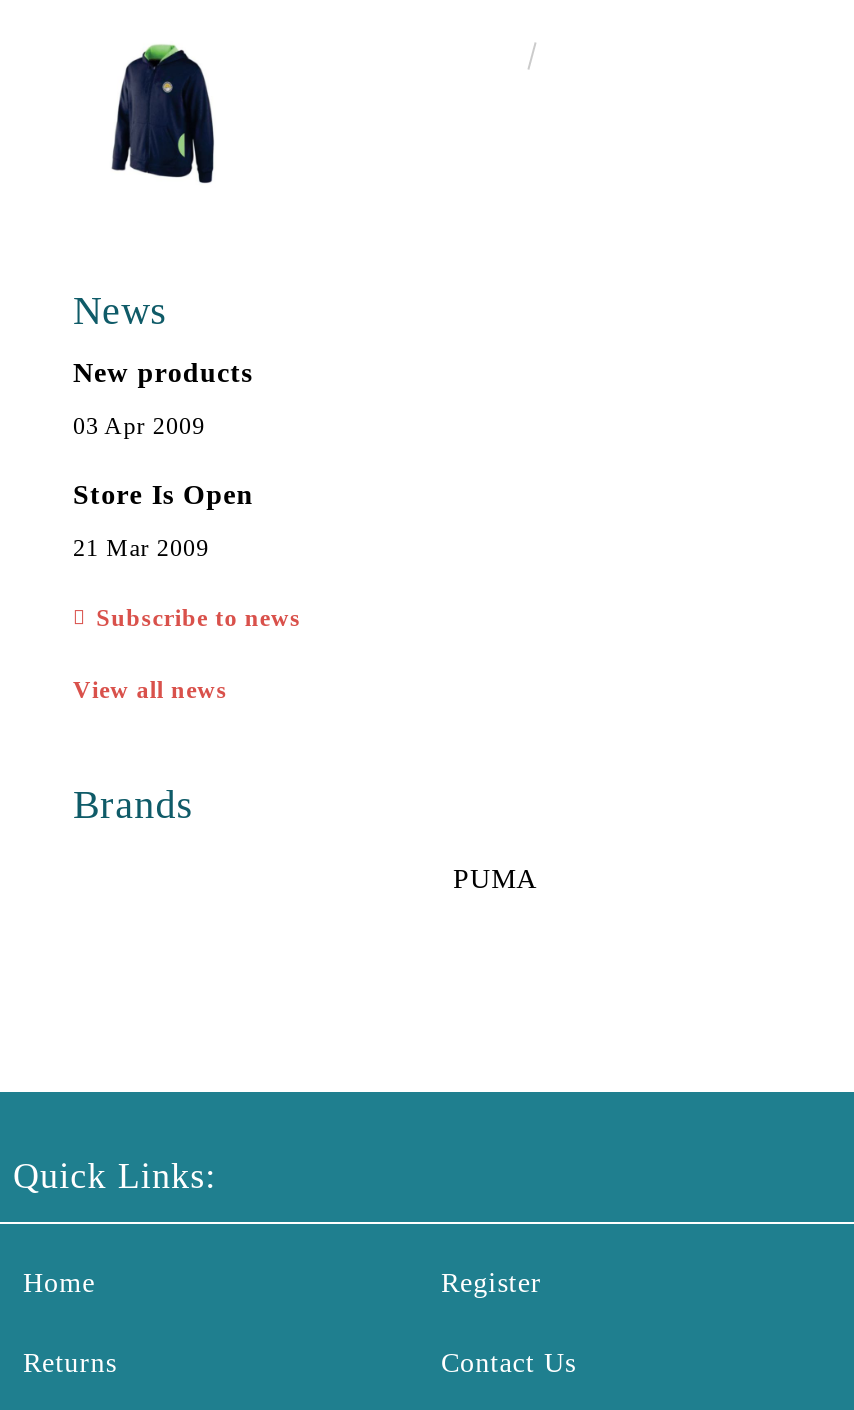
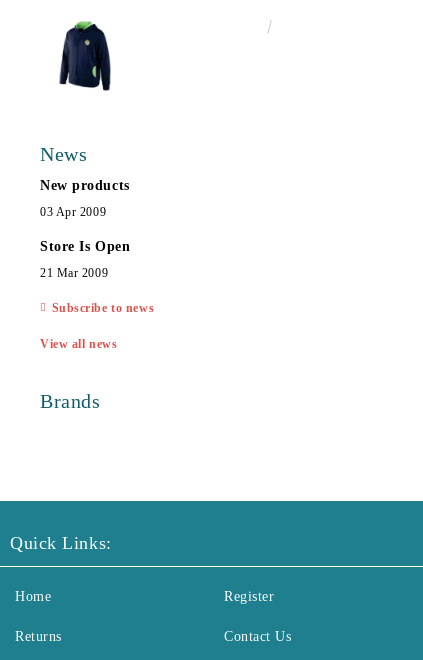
- PUMA
